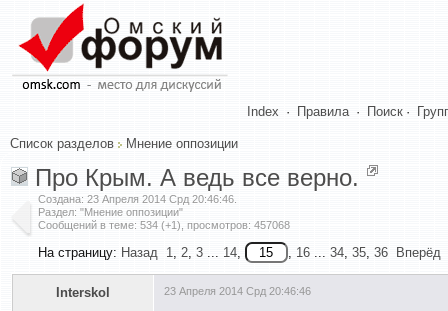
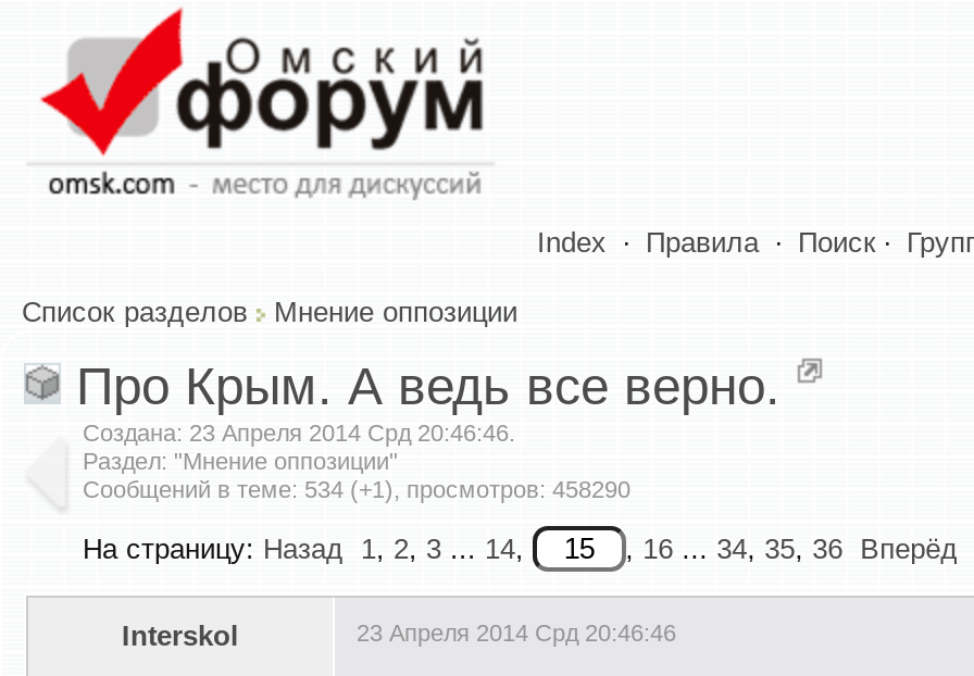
- Сообщений в теме: 534 (+1), просмотров: 457068
+ Сообщений в теме: 534 (+1), просмотров: 458290
